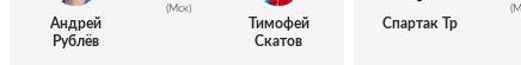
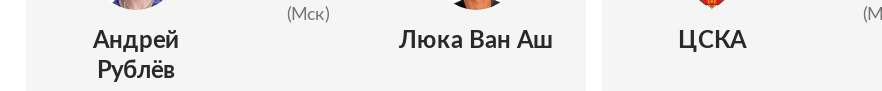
- Тимофей
- Скатов
+ Люка Ван Аш

- Спартак Тр
+ ЦСКА
